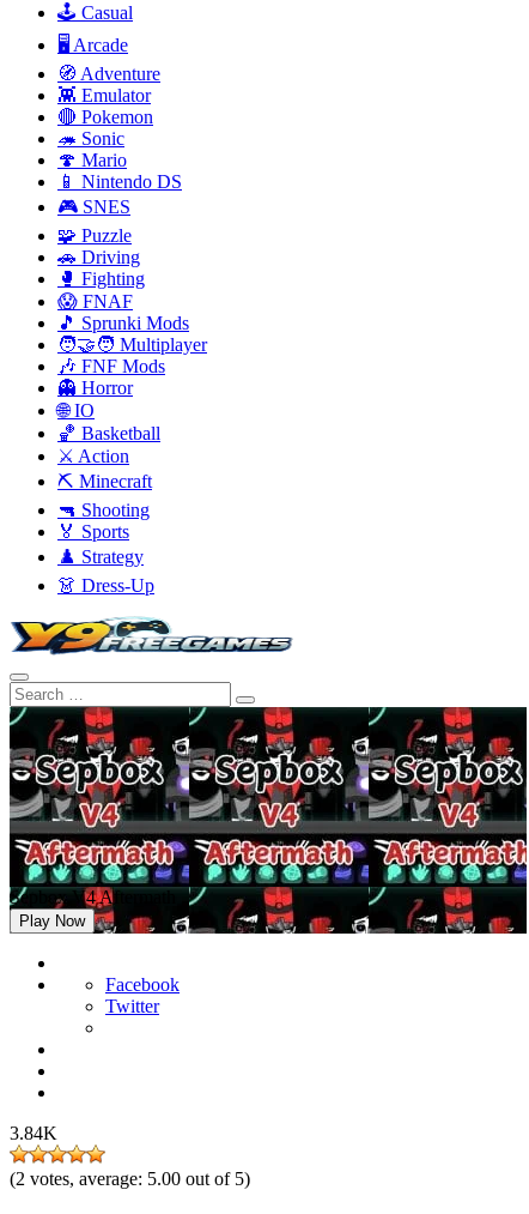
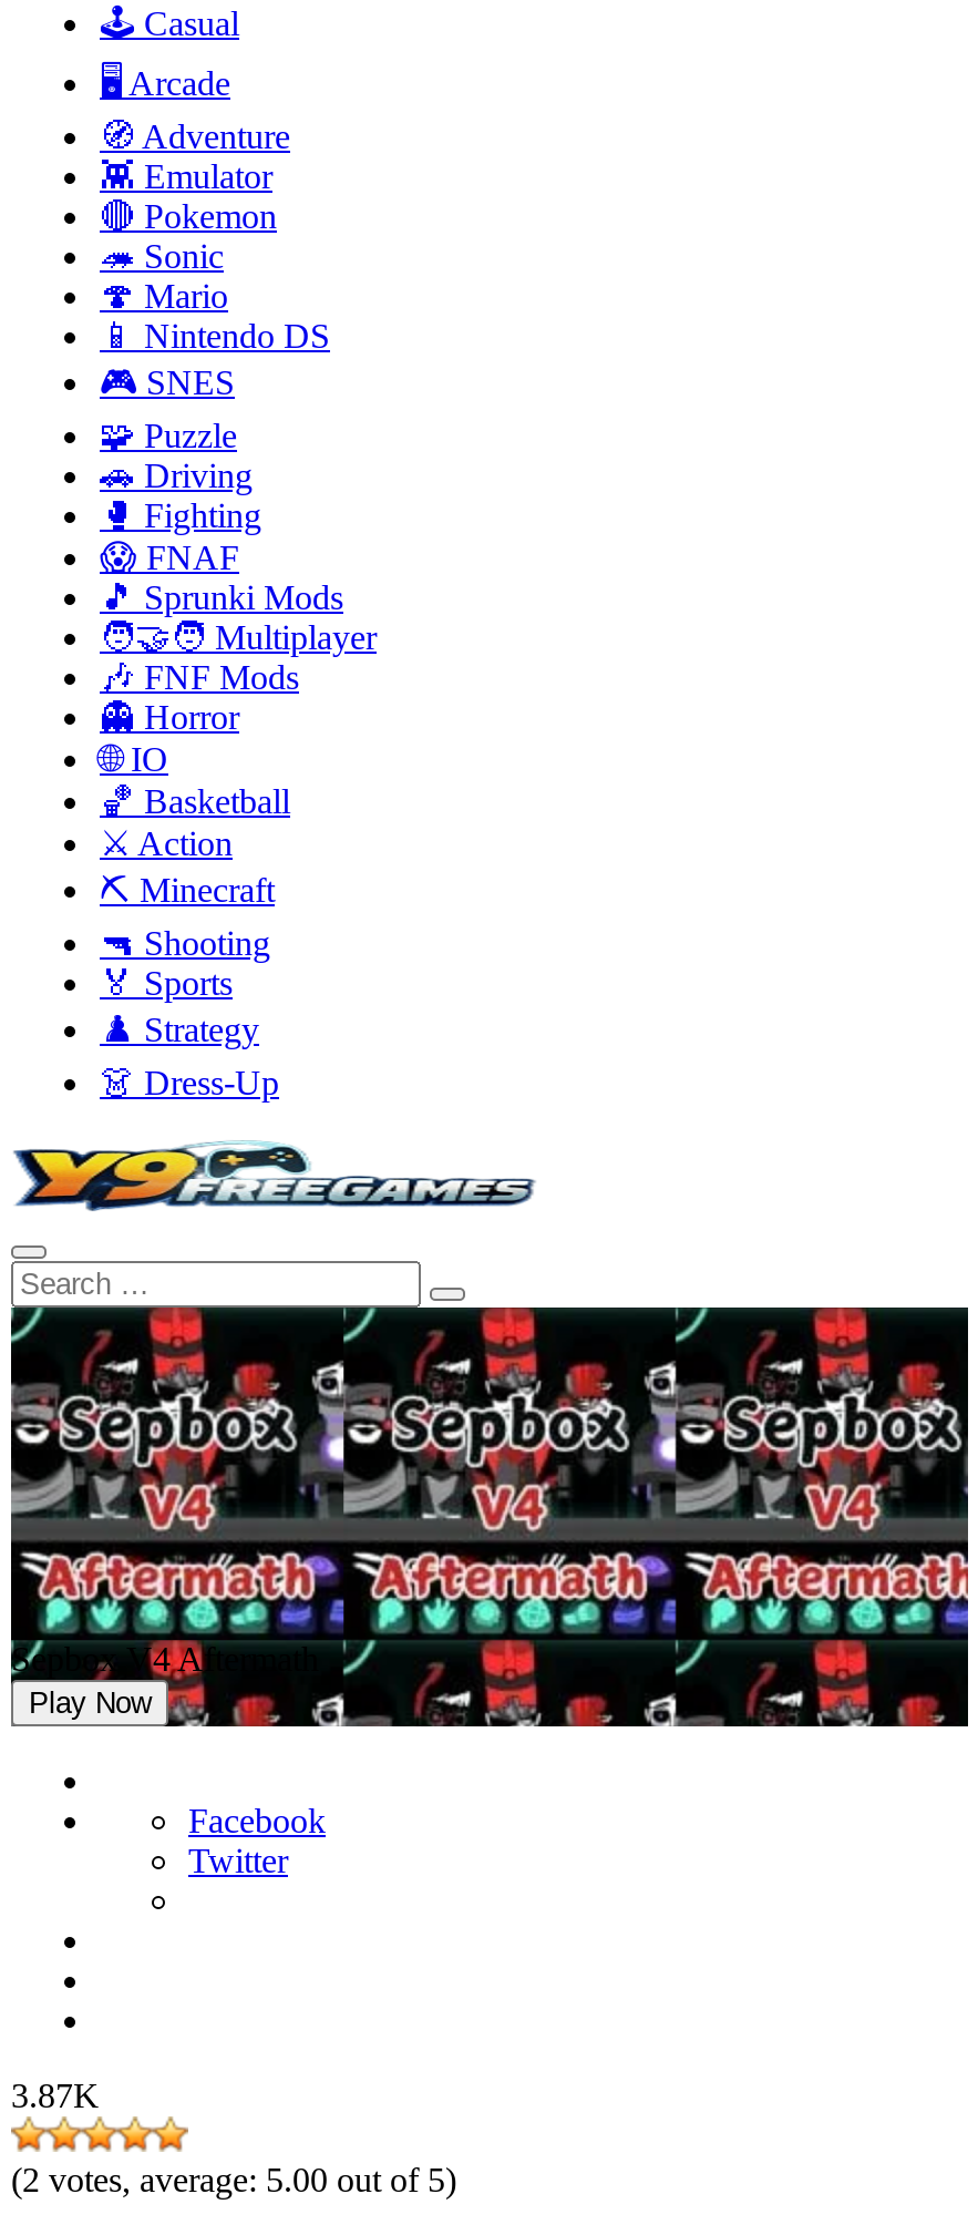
- 3.84K
+ 3.87K
